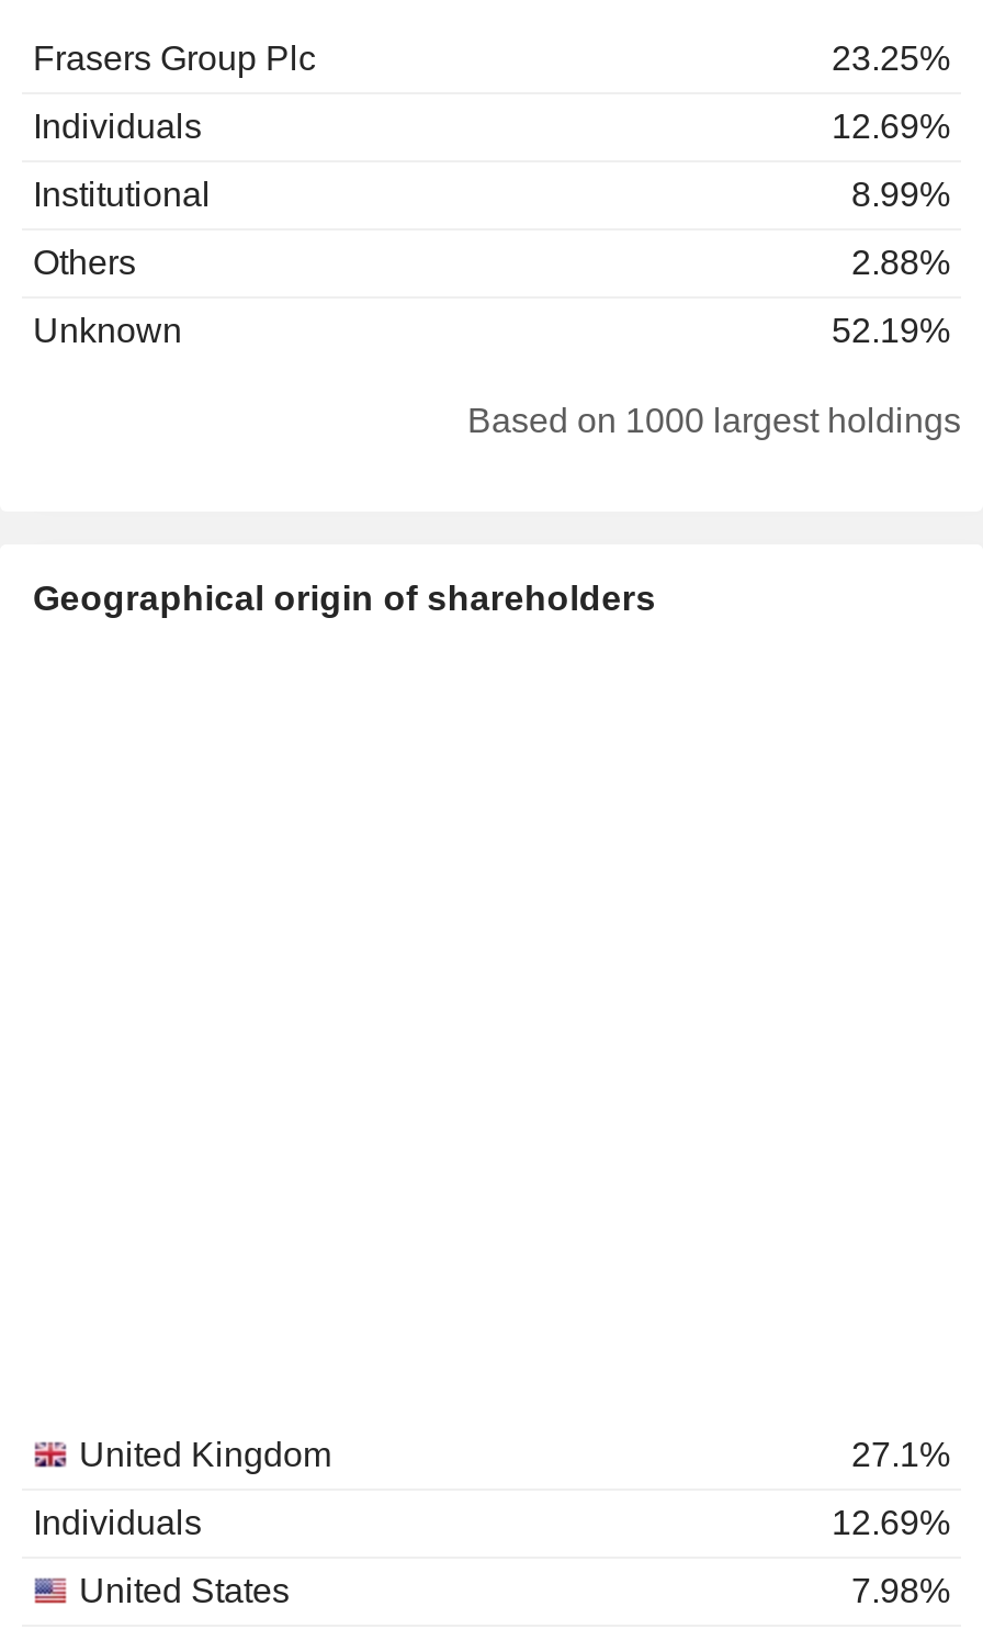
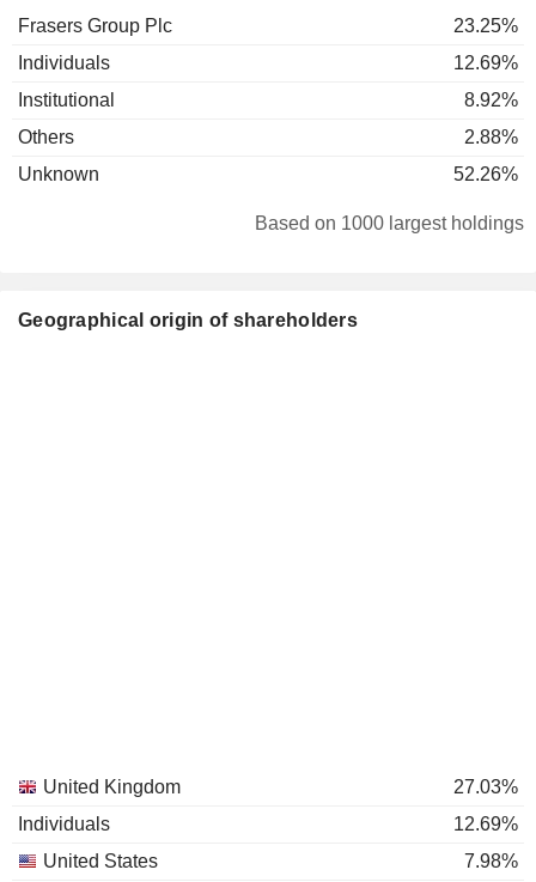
- 8.99%
+ 8.92%

- 52.19%
+ 52.26%

- 27.1%
+ 27.03%
